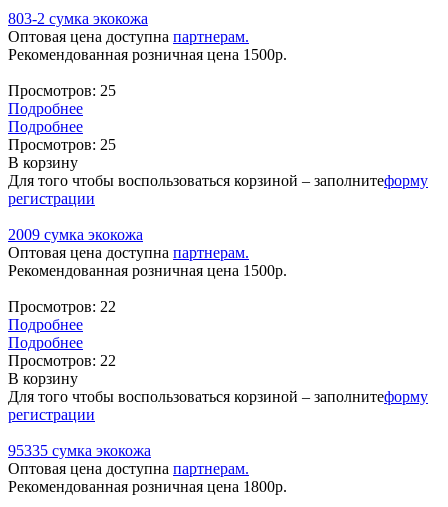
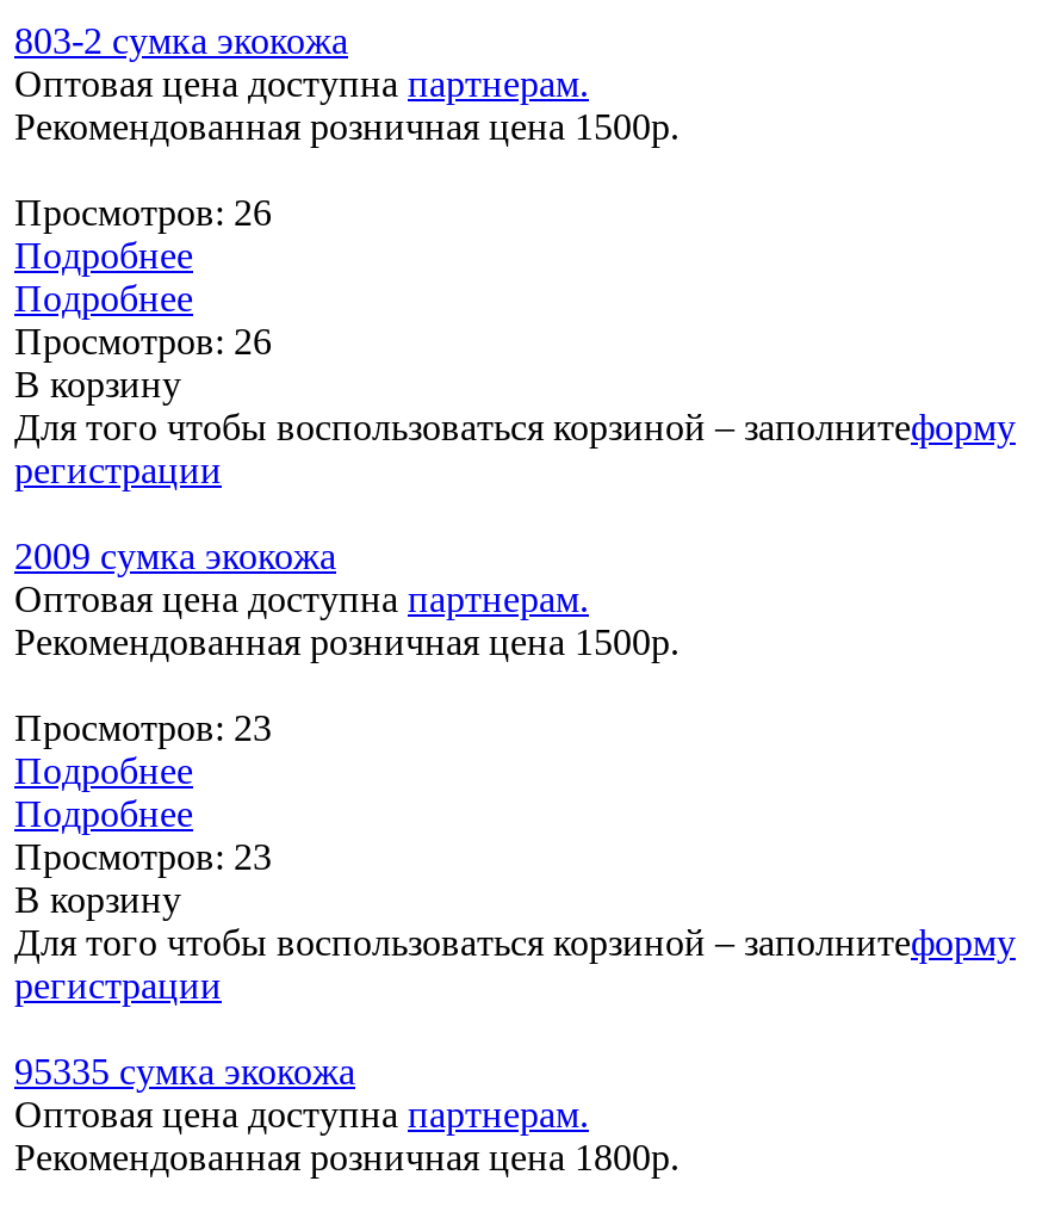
- Просмотров: 25
+ Просмотров: 26

- Просмотров: 25
+ Просмотров: 26

- Просмотров: 22
+ Просмотров: 23

- Просмотров: 22
+ Просмотров: 23
